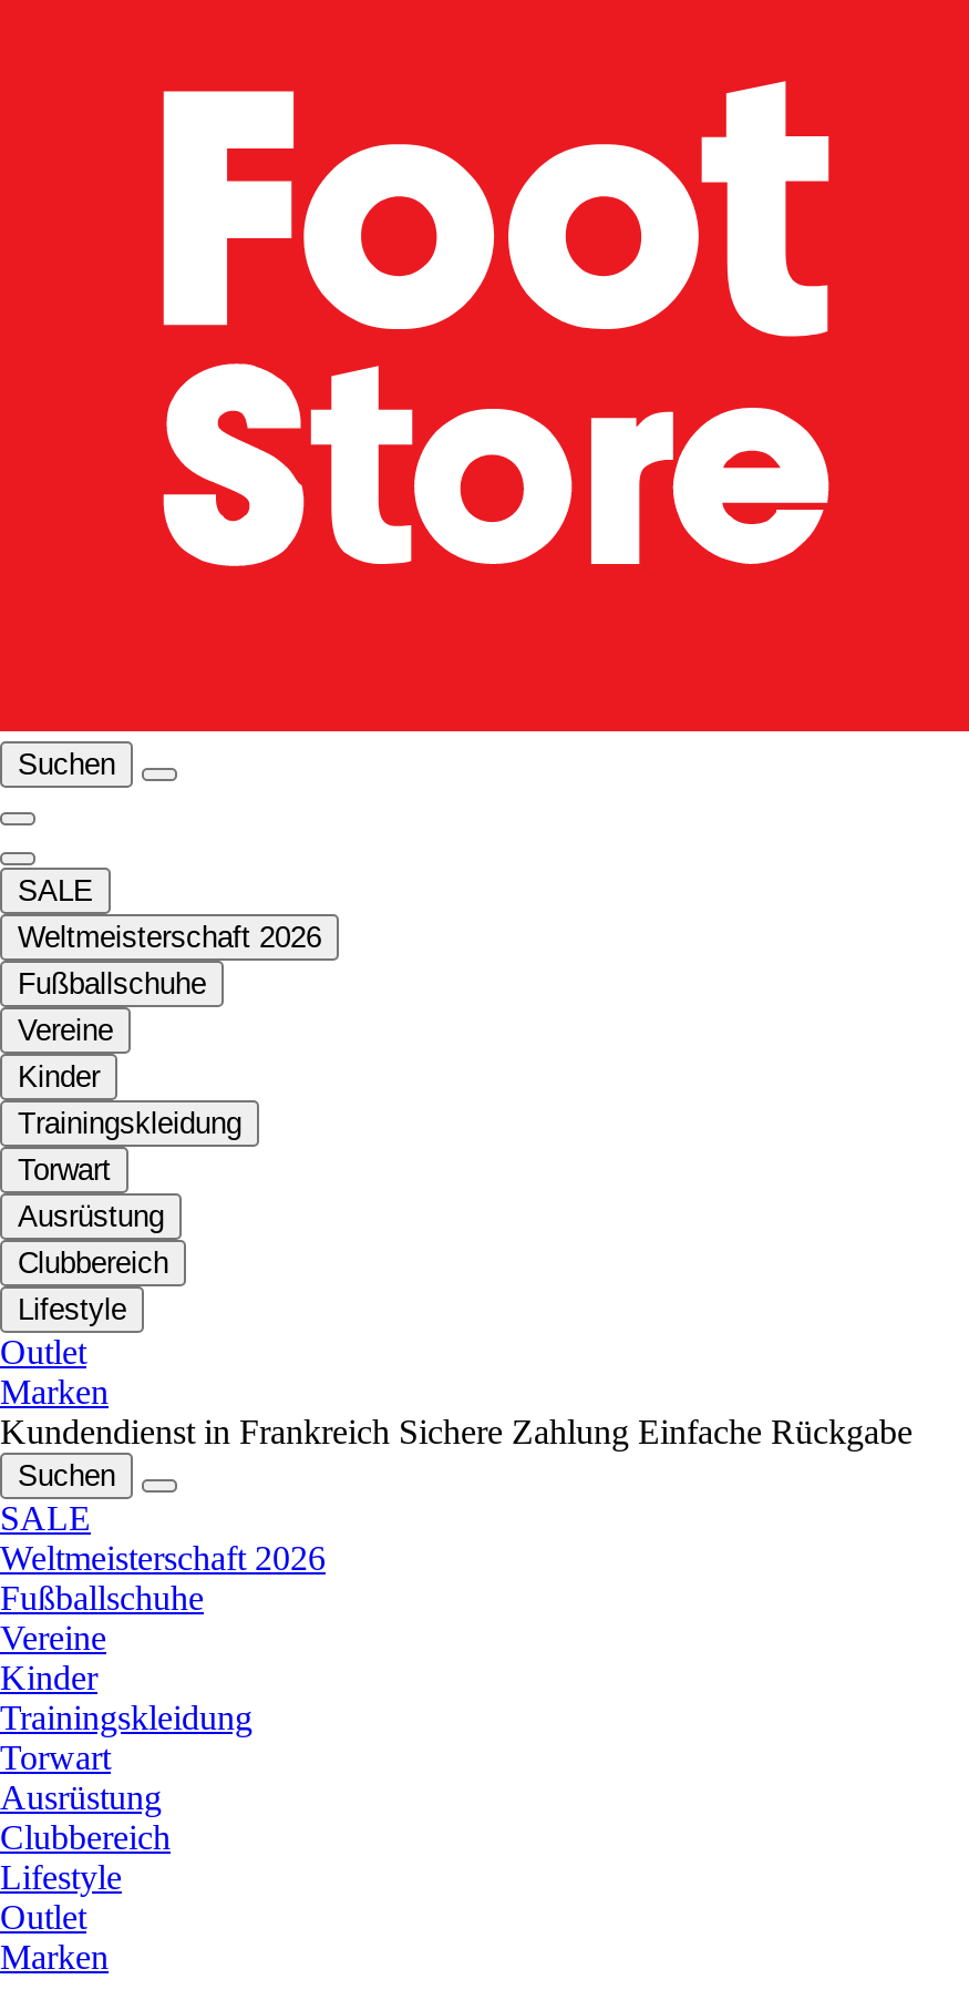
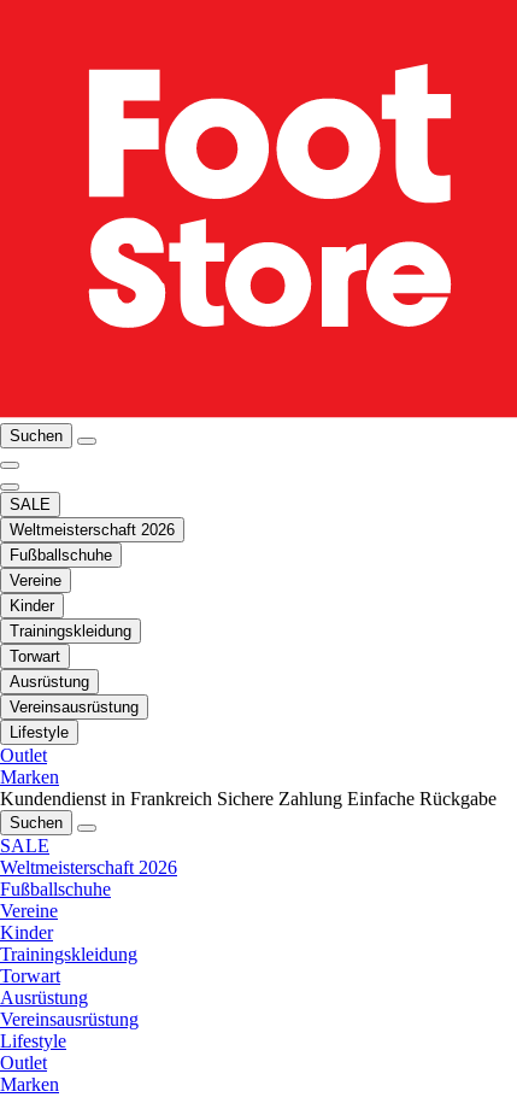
- Clubbereich
+ Vereinsausrüstung

- Clubbereich
+ Vereinsausrüstung
